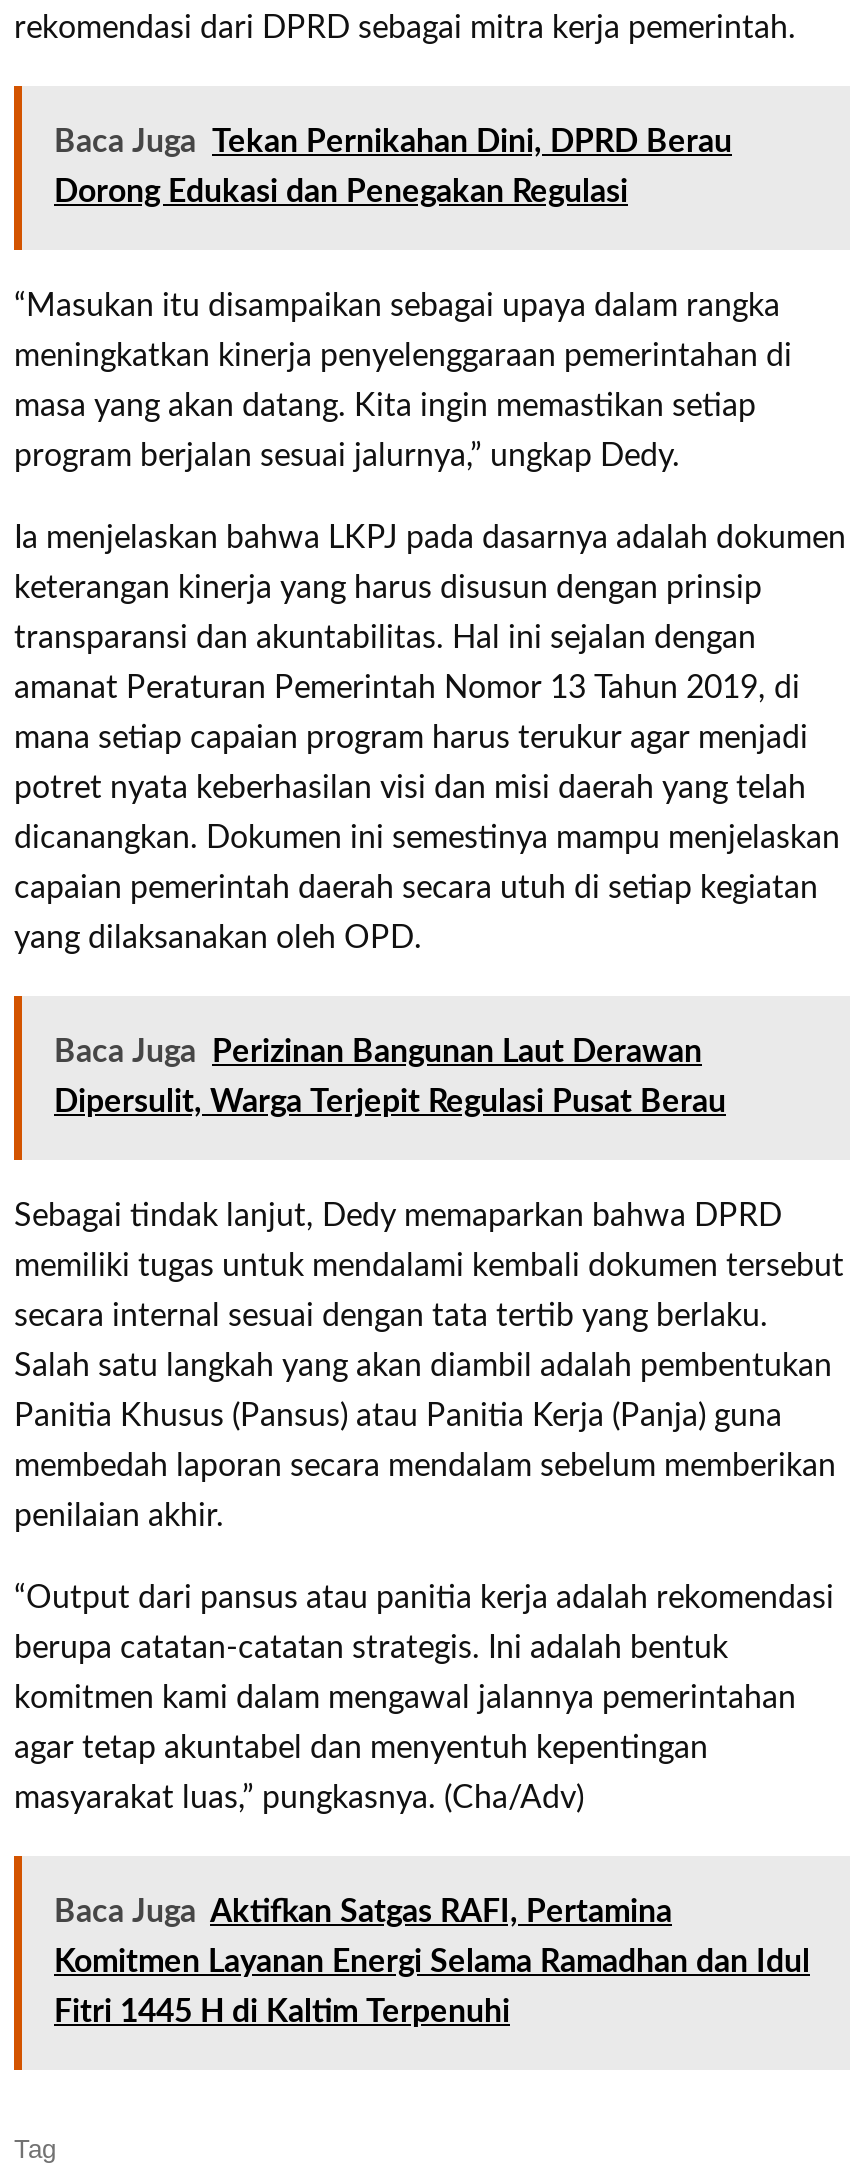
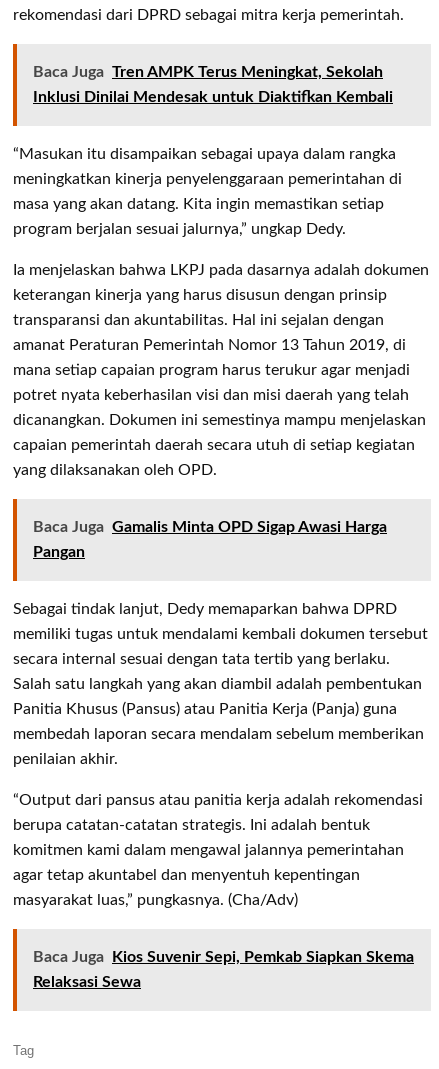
- Baca Juga Tekan Pernikahan Dini, DPRD Berau
+ Baca Juga Tren AMPK Terus Meningkat, Sekolah

- Dorong Edukasi dan Penegakan Regulasi
+ Inklusi Dinilai Mendesak untuk Diaktifkan Kembali

- Baca Juga Perizinan Bangunan Laut Derawan
+ Baca Juga Gamalis Minta OPD Sigap Awasi Harga

- Dipersulit, Warga Terjepit Regulasi Pusat Berau
+ Pangan

- Baca Juga Aktifkan Satgas RAFI, Pertamina
- Komitmen Layanan Energi Selama Ramadhan dan Idul
- Fitri 1445 H di Kaltim Terpenuhi
+ Baca Juga Kios Suvenir Sepi, Pemkab Siapkan Skema
+ Relaksasi Sewa
